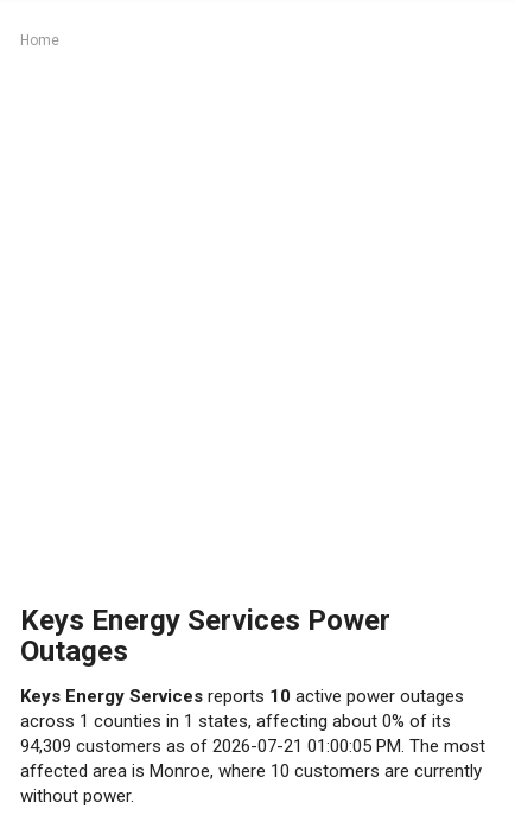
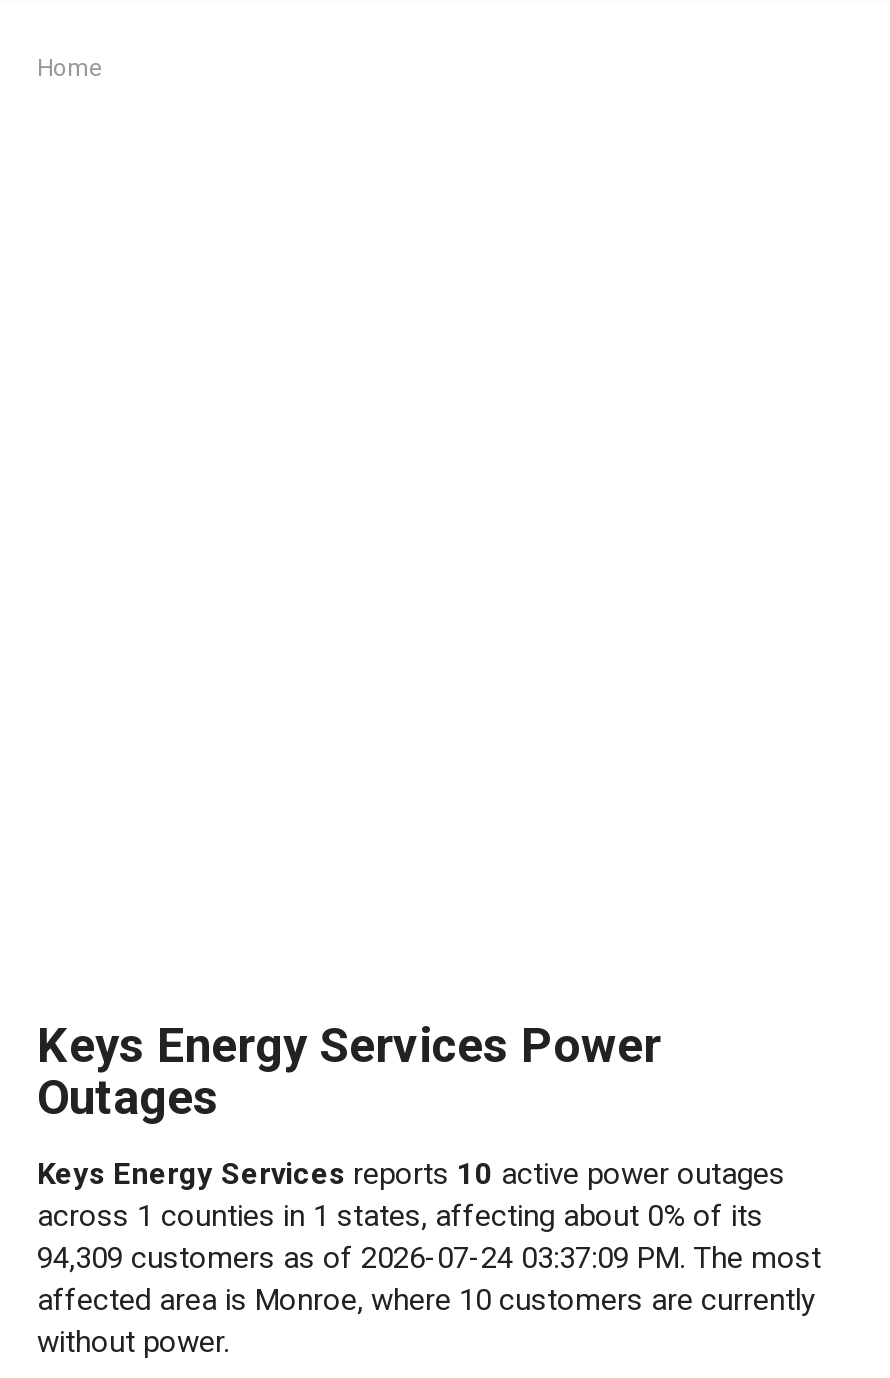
- 94,309 customers as of 2026-07-21 01:00:05 PM. The most
+ 94,309 customers as of 2026-07-24 03:37:09 PM. The most
